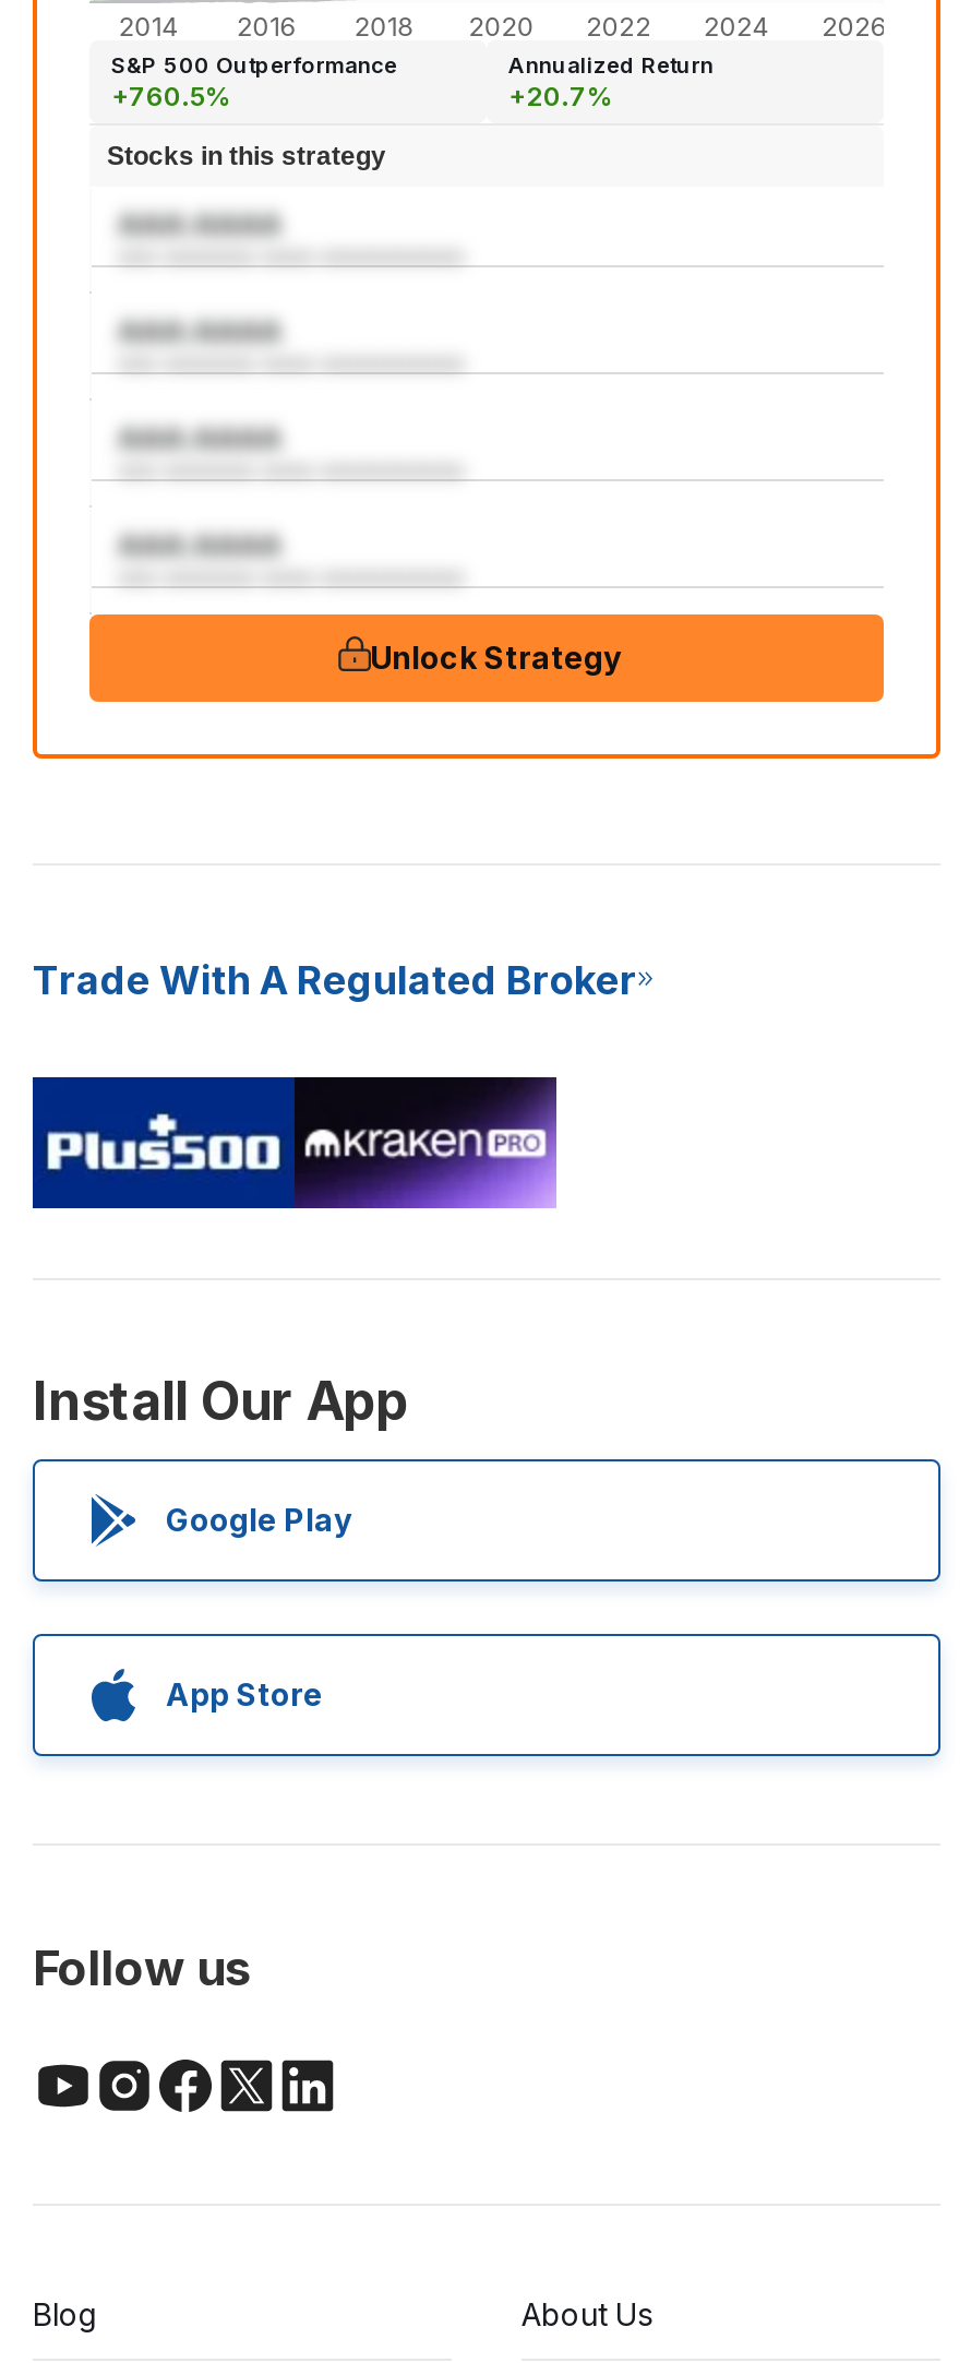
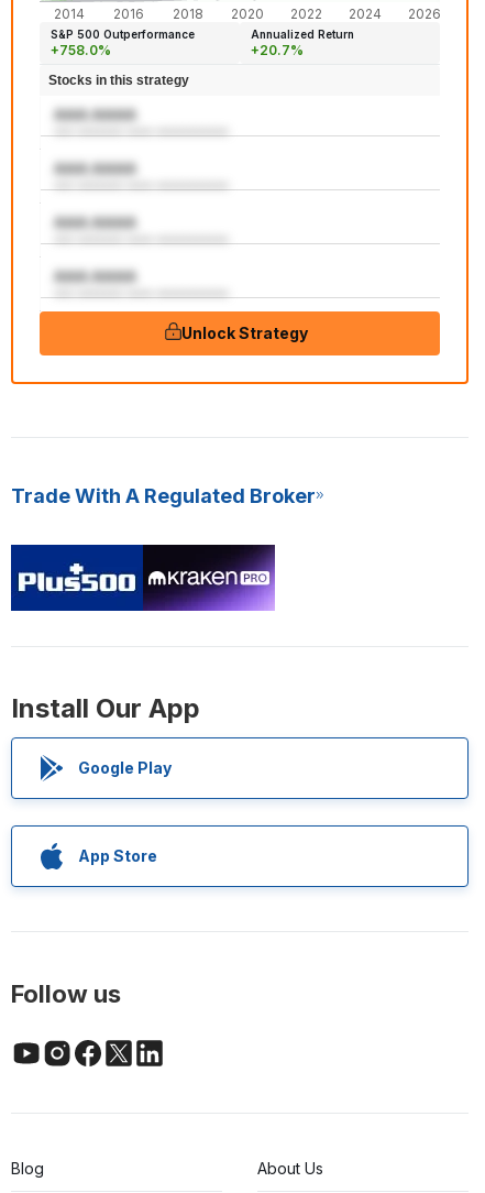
- +760.5%
+ +758.0%
